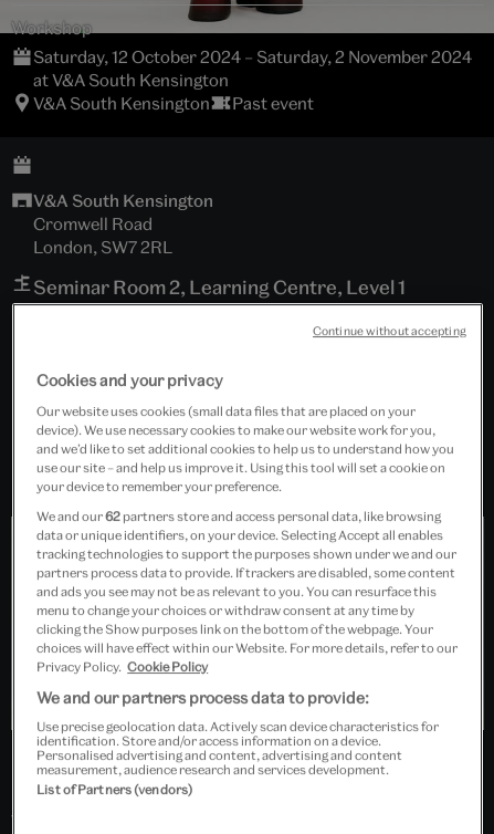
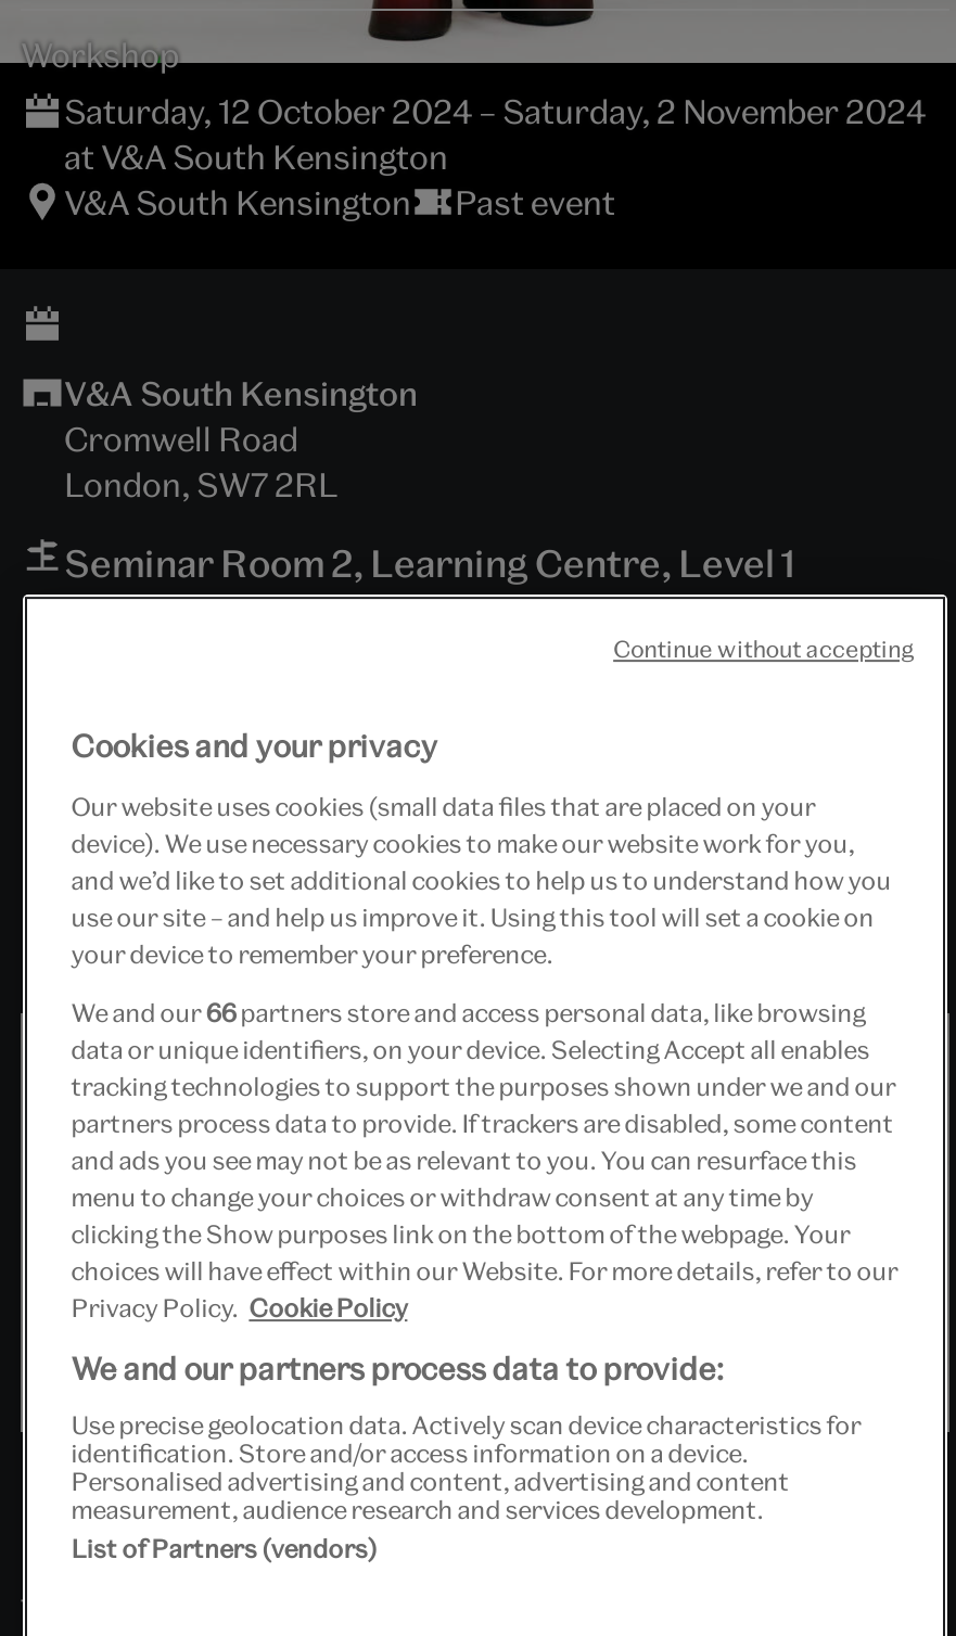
- We and our 62 partners store and access personal data, like browsing
+ We and our 66 partners store and access personal data, like browsing
